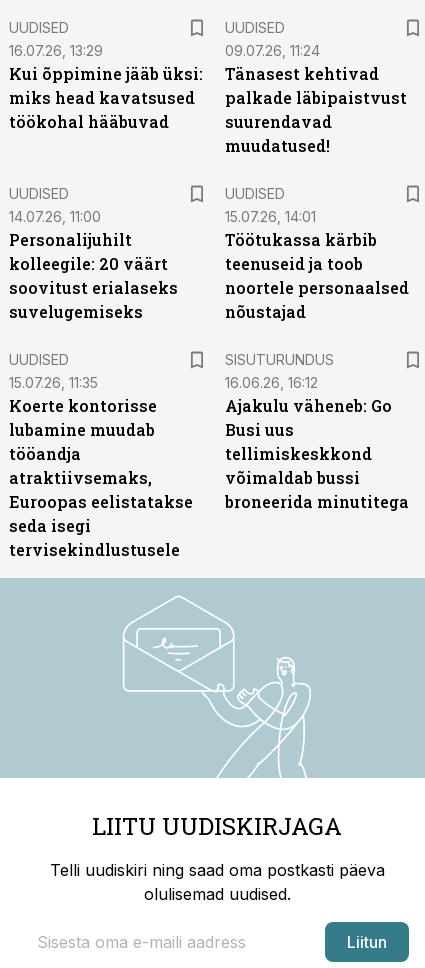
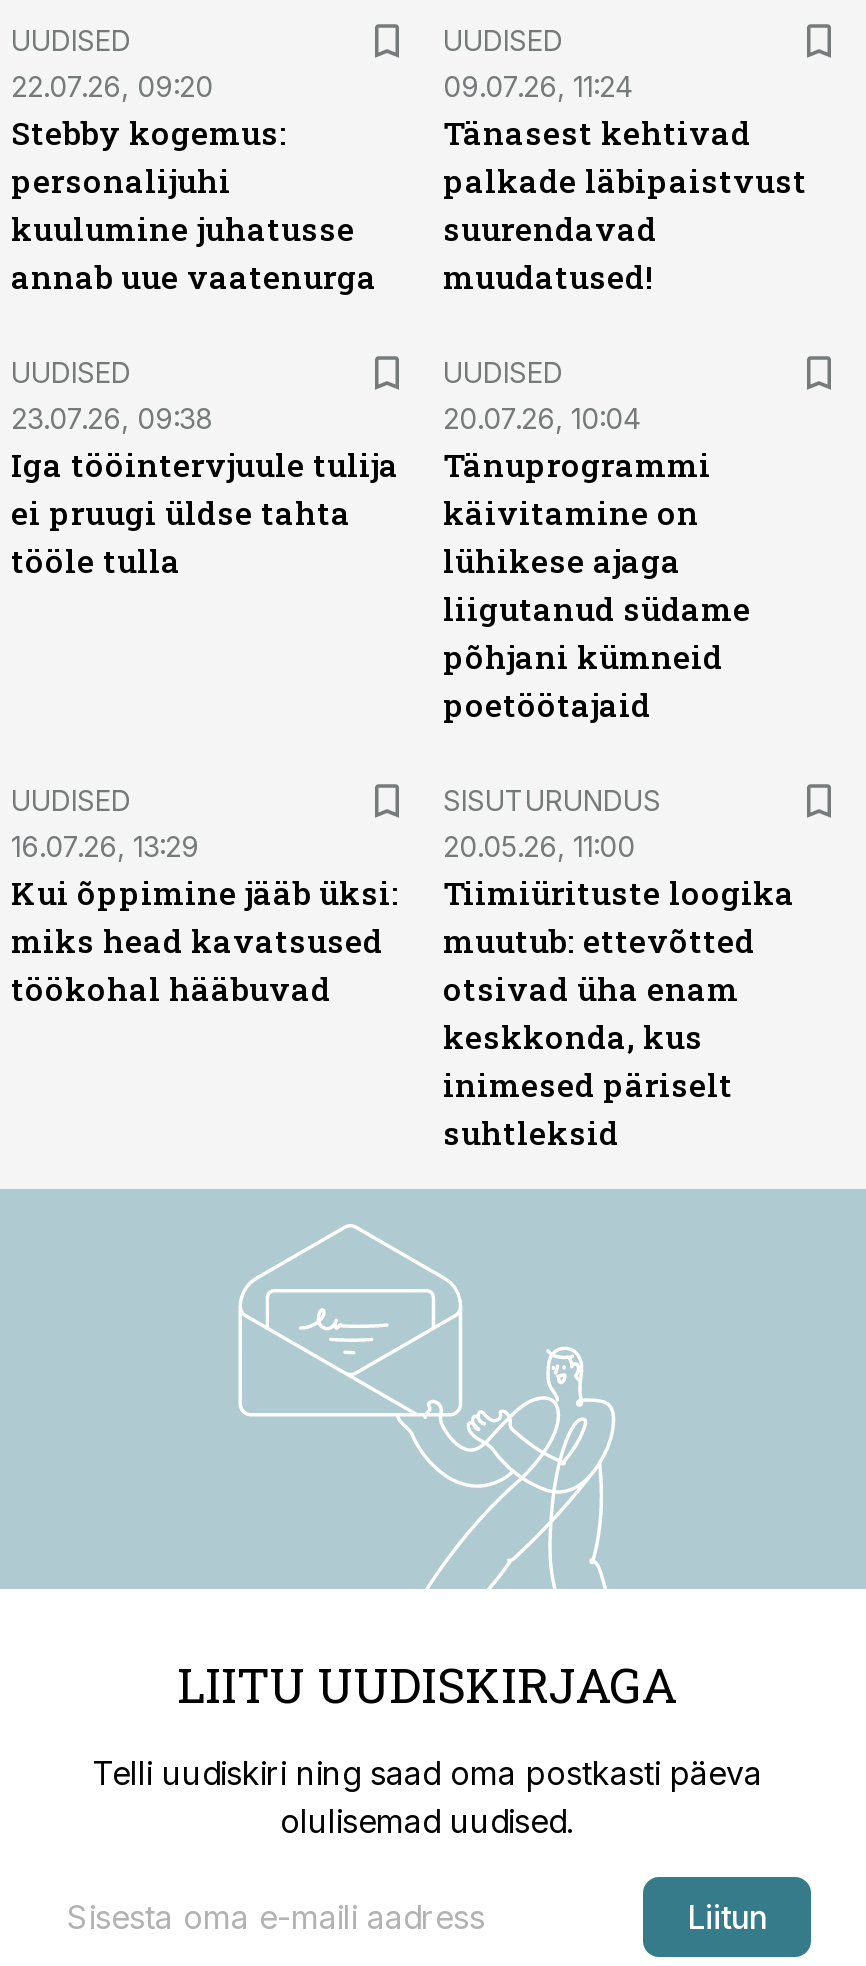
moved down: 16.07.26, 13:29 | Kui õppimine jääb üksi: | miks head kavatsused | töökohal hääbuvad

+ 22.07.26, 09:20
+ Stebby kogemus:
+ personalijuhi
+ kuulumine juhatusse
+ annab uue vaatenurga

- 14.07.26, 11:00
- Personalijuhilt
- kolleegile: 20 väärt
- soovitust erialaseks
- suvelugemiseks
+ 23.07.26, 09:38
+ Iga tööintervjuule tulija
+ ei pruugi üldse tahta
+ tööle tulla

- 15.07.26, 14:01
- Töötukassa kärbib
- teenuseid ja toob
- noortele personaalsed
- nõustajad
+ 20.07.26, 10:04
+ Tänuprogrammi
+ käivitamine on
+ lühikese ajaga
+ liigutanud südame
+ põhjani kümneid
+ poetöötajaid

moved down: UUDISED | SISUTURUNDUS

- 15.07.26, 11:35
- Koerte kontorisse
- lubamine muudab
- tööandja
- atraktiivsemaks,
- Euroopas eelistatakse
- seda isegi
- tervisekindlustusele

- 16.06.26, 16:12
- Ajakulu väheneb: Go
- Busi uus
- tellimiskeskkond
- võimaldab bussi
- broneerida minutitega
+ 20.05.26, 11:00
+ Tiimiürituste loogika
+ muutub: ettevõtted
+ otsivad üha enam
+ keskkonda, kus
+ inimesed päriselt
+ suhtleksid
